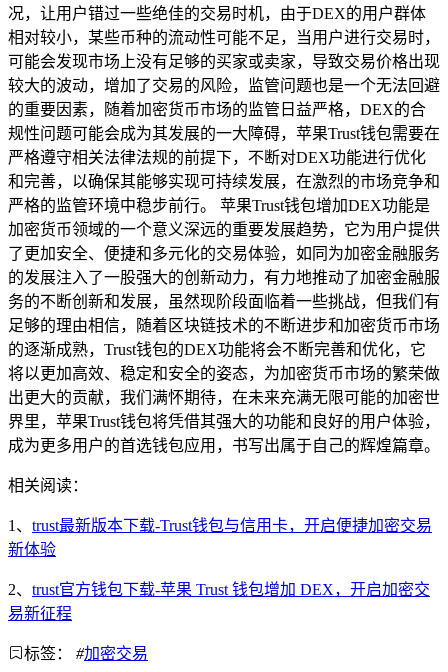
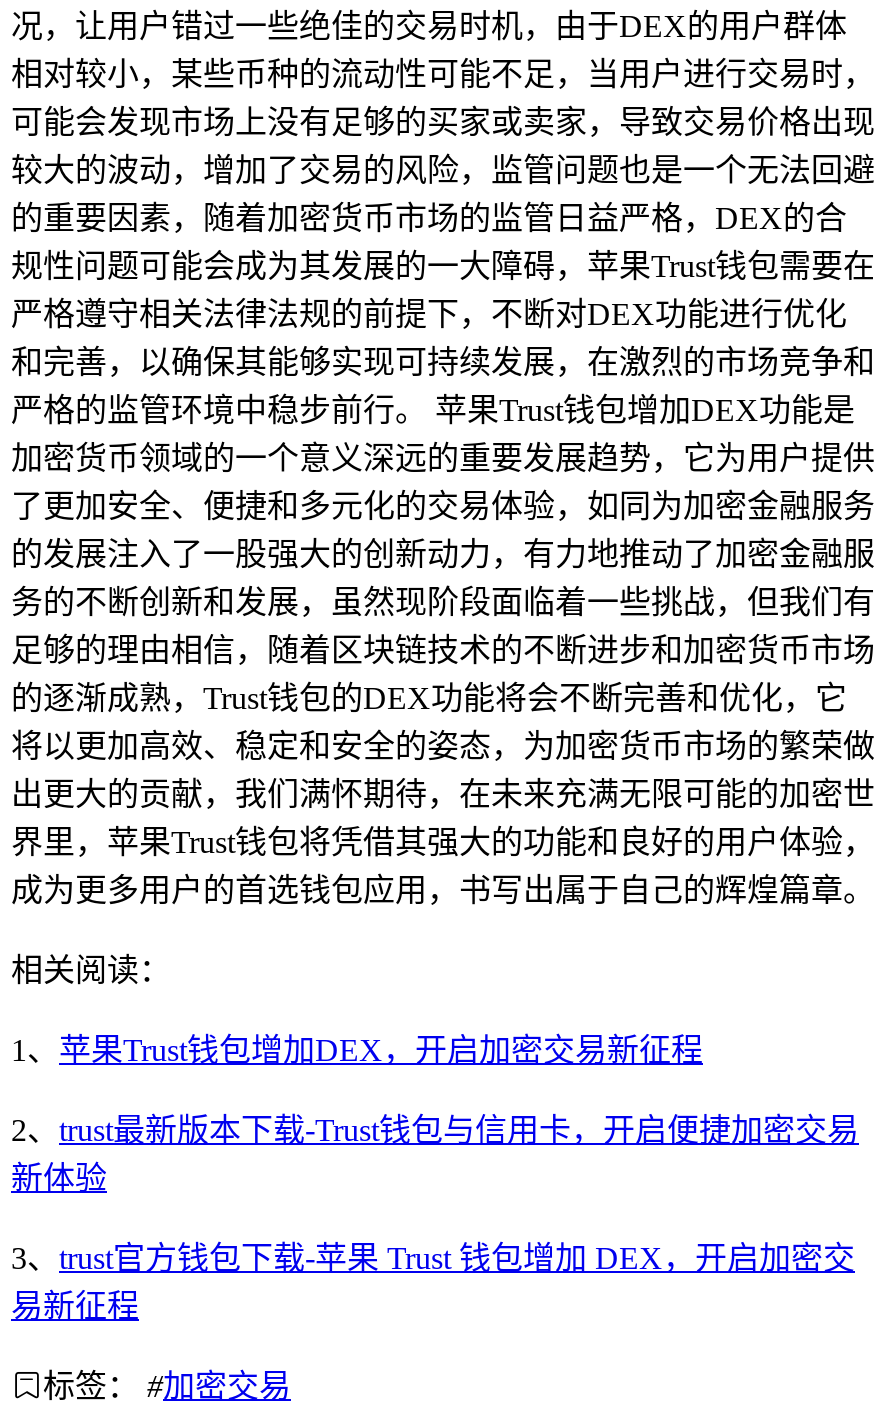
- 1、trust最新版本下载-Trust钱包与信用卡，开启便捷加密交易
+ 1、苹果Trust钱包增加DEX，开启加密交易新征程
+ 2、trust最新版本下载-Trust钱包与信用卡，开启便捷加密交易

- 2、trust官方钱包下载-苹果 Trust 钱包增加 DEX，开启加密交
+ 3、trust官方钱包下载-苹果 Trust 钱包增加 DEX，开启加密交
